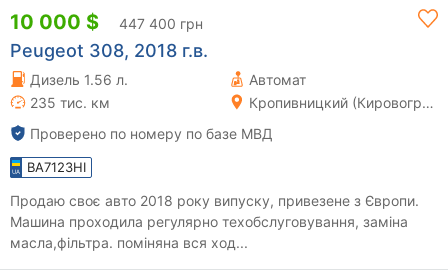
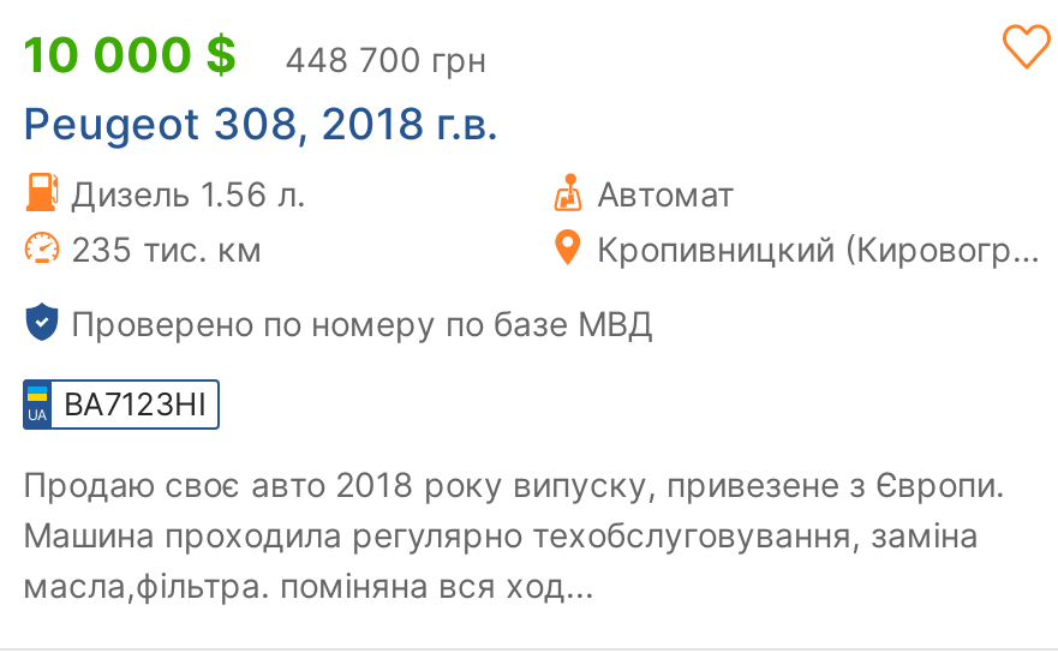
- 10 000 $ 447 400 грн
+ 10 000 $ 448 700 грн
